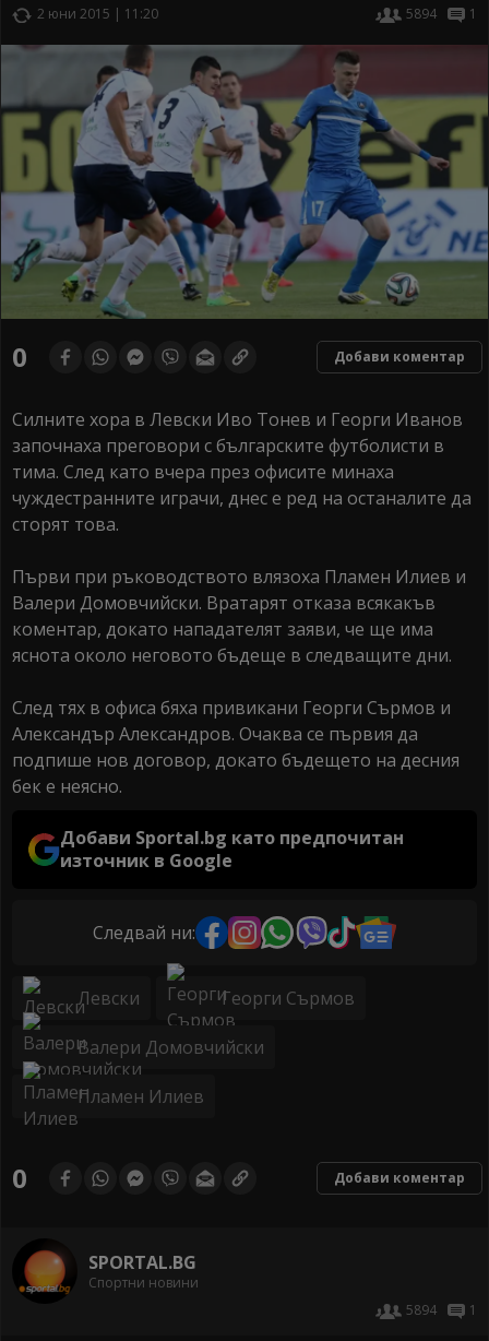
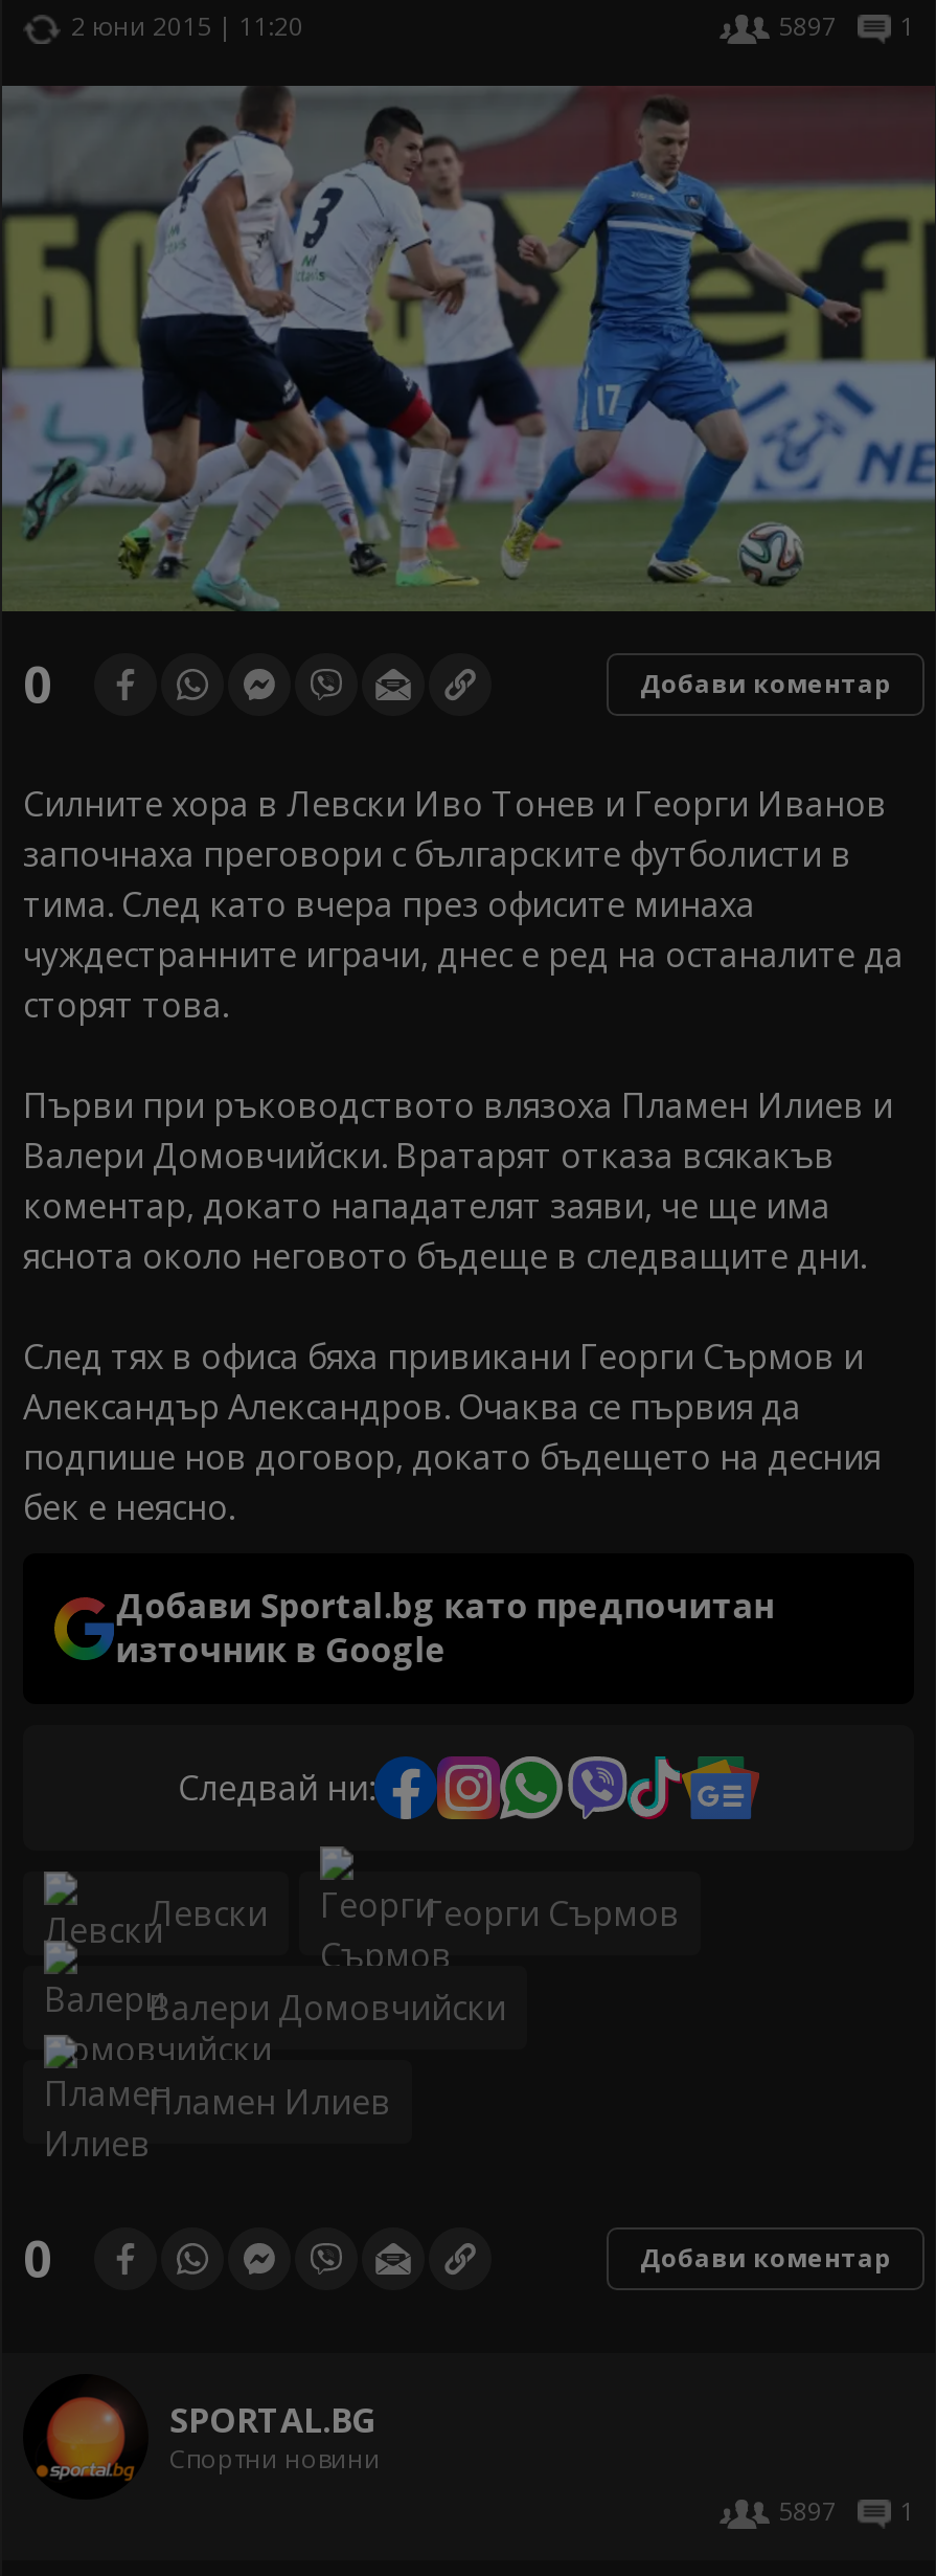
- 5894 1
+ 5897 1

- 5894 1
+ 5897 1
